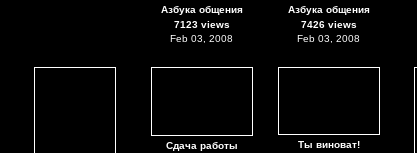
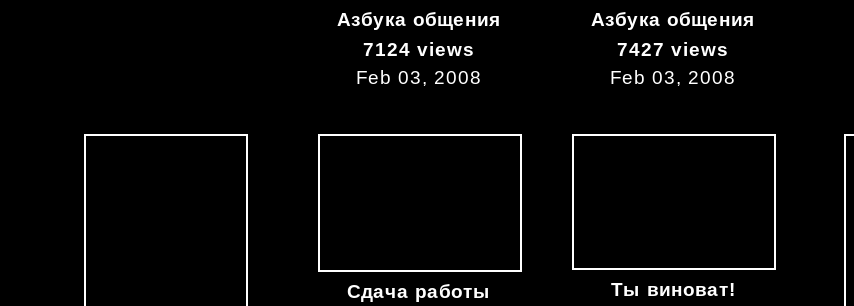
- 7123 views
+ 7124 views

- 7426 views
+ 7427 views
